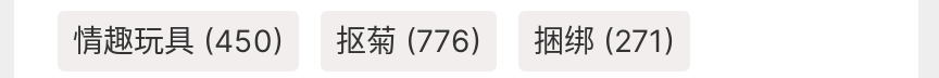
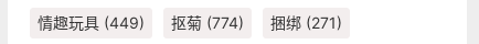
- 情趣玩具(450)
+ 情趣玩具(449)

- 抠菊(776)
+ 抠菊(774)
